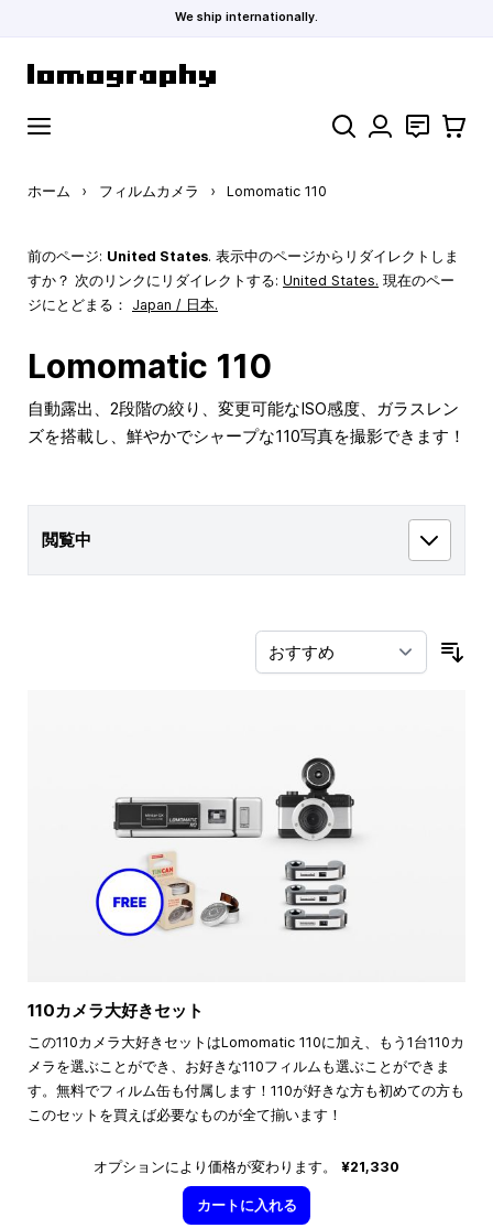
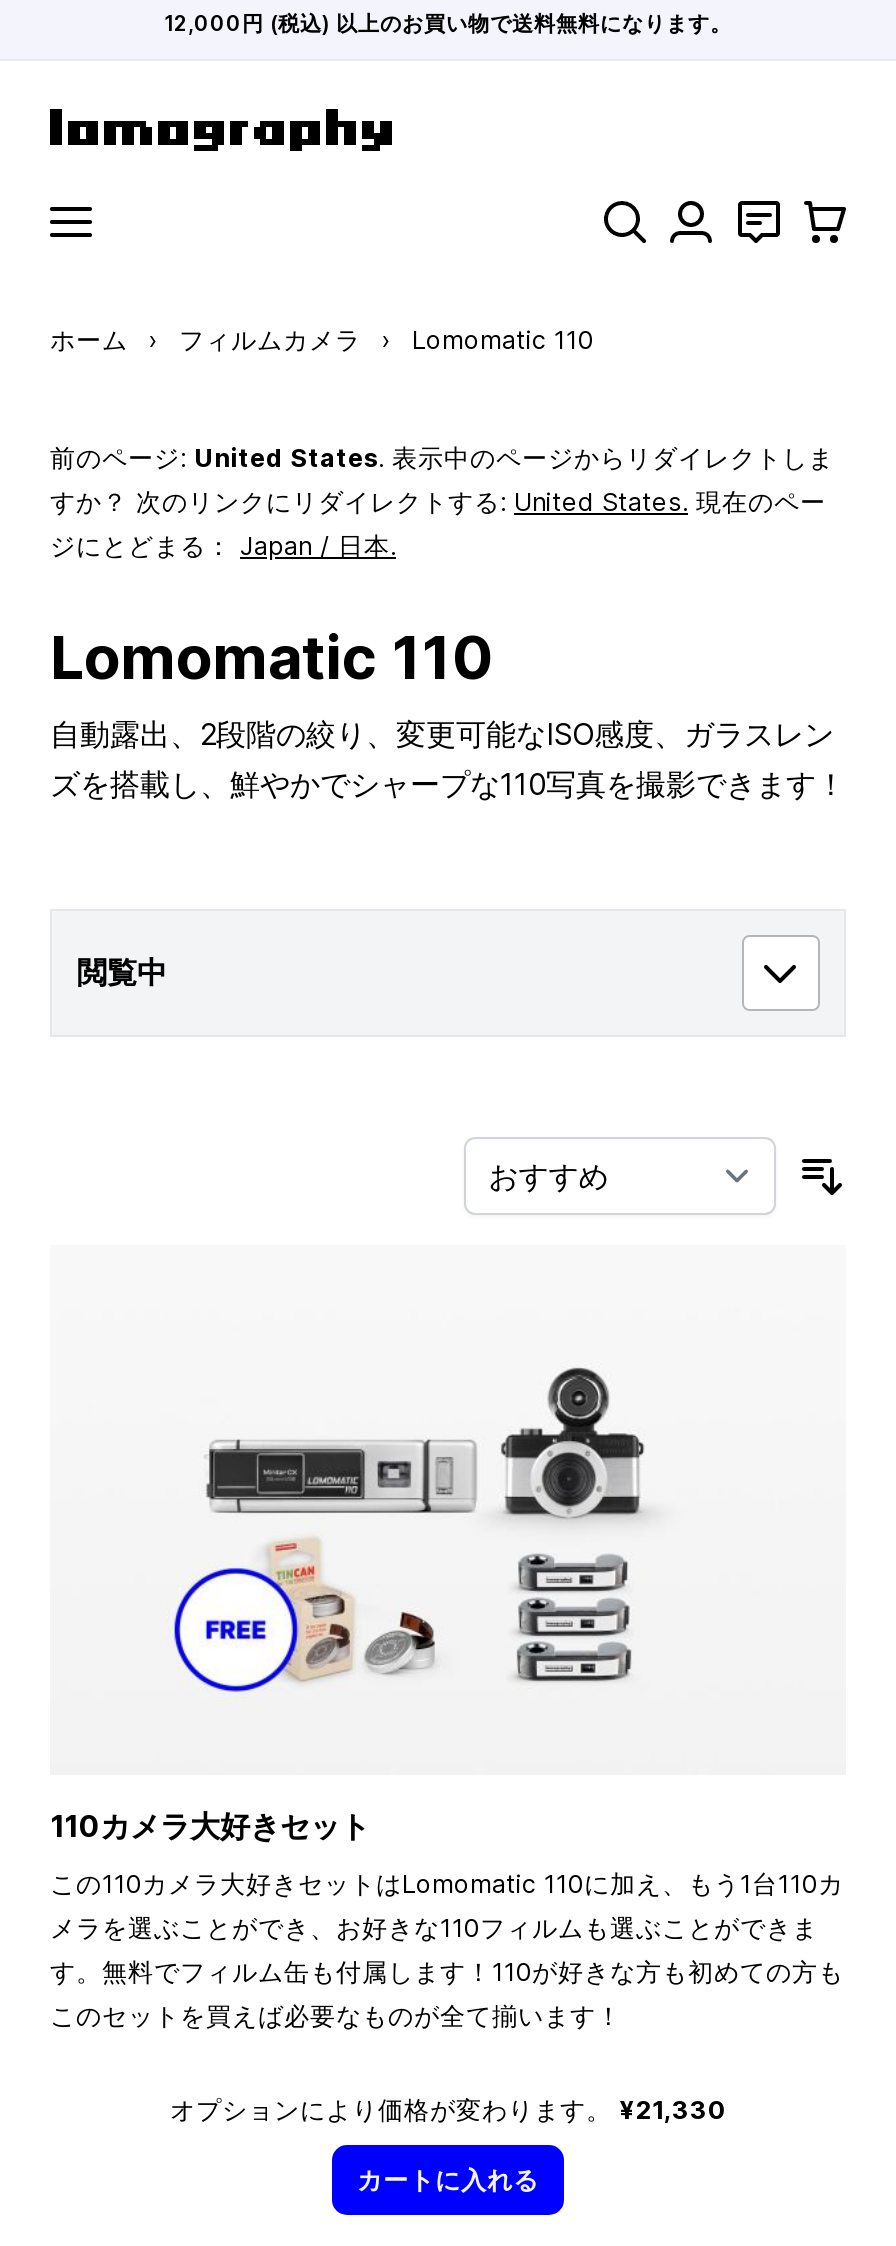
- We ship internationally.
+ 12,000円 (税込) 以上のお買い物で送料無料になります。
